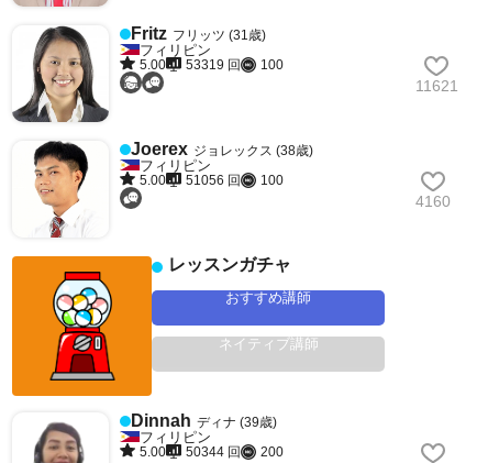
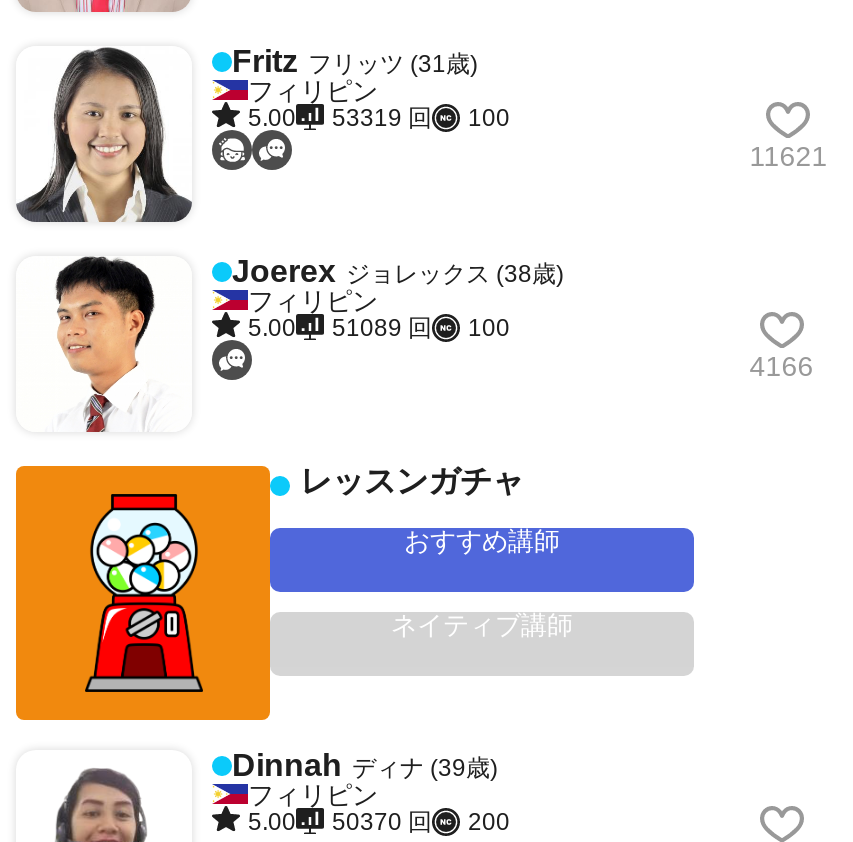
- 5.00 51056 回 100
+ 5.00 51089 回 100

- 4160
+ 4166

- 5.00 50344 回 200
+ 5.00 50370 回 200
